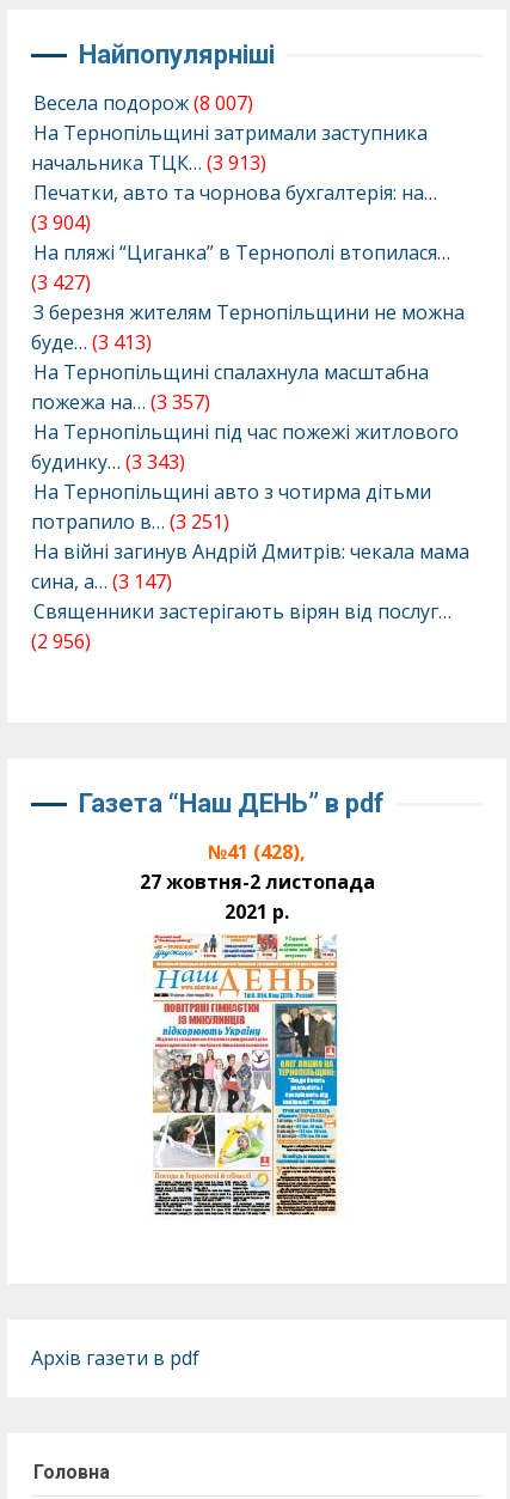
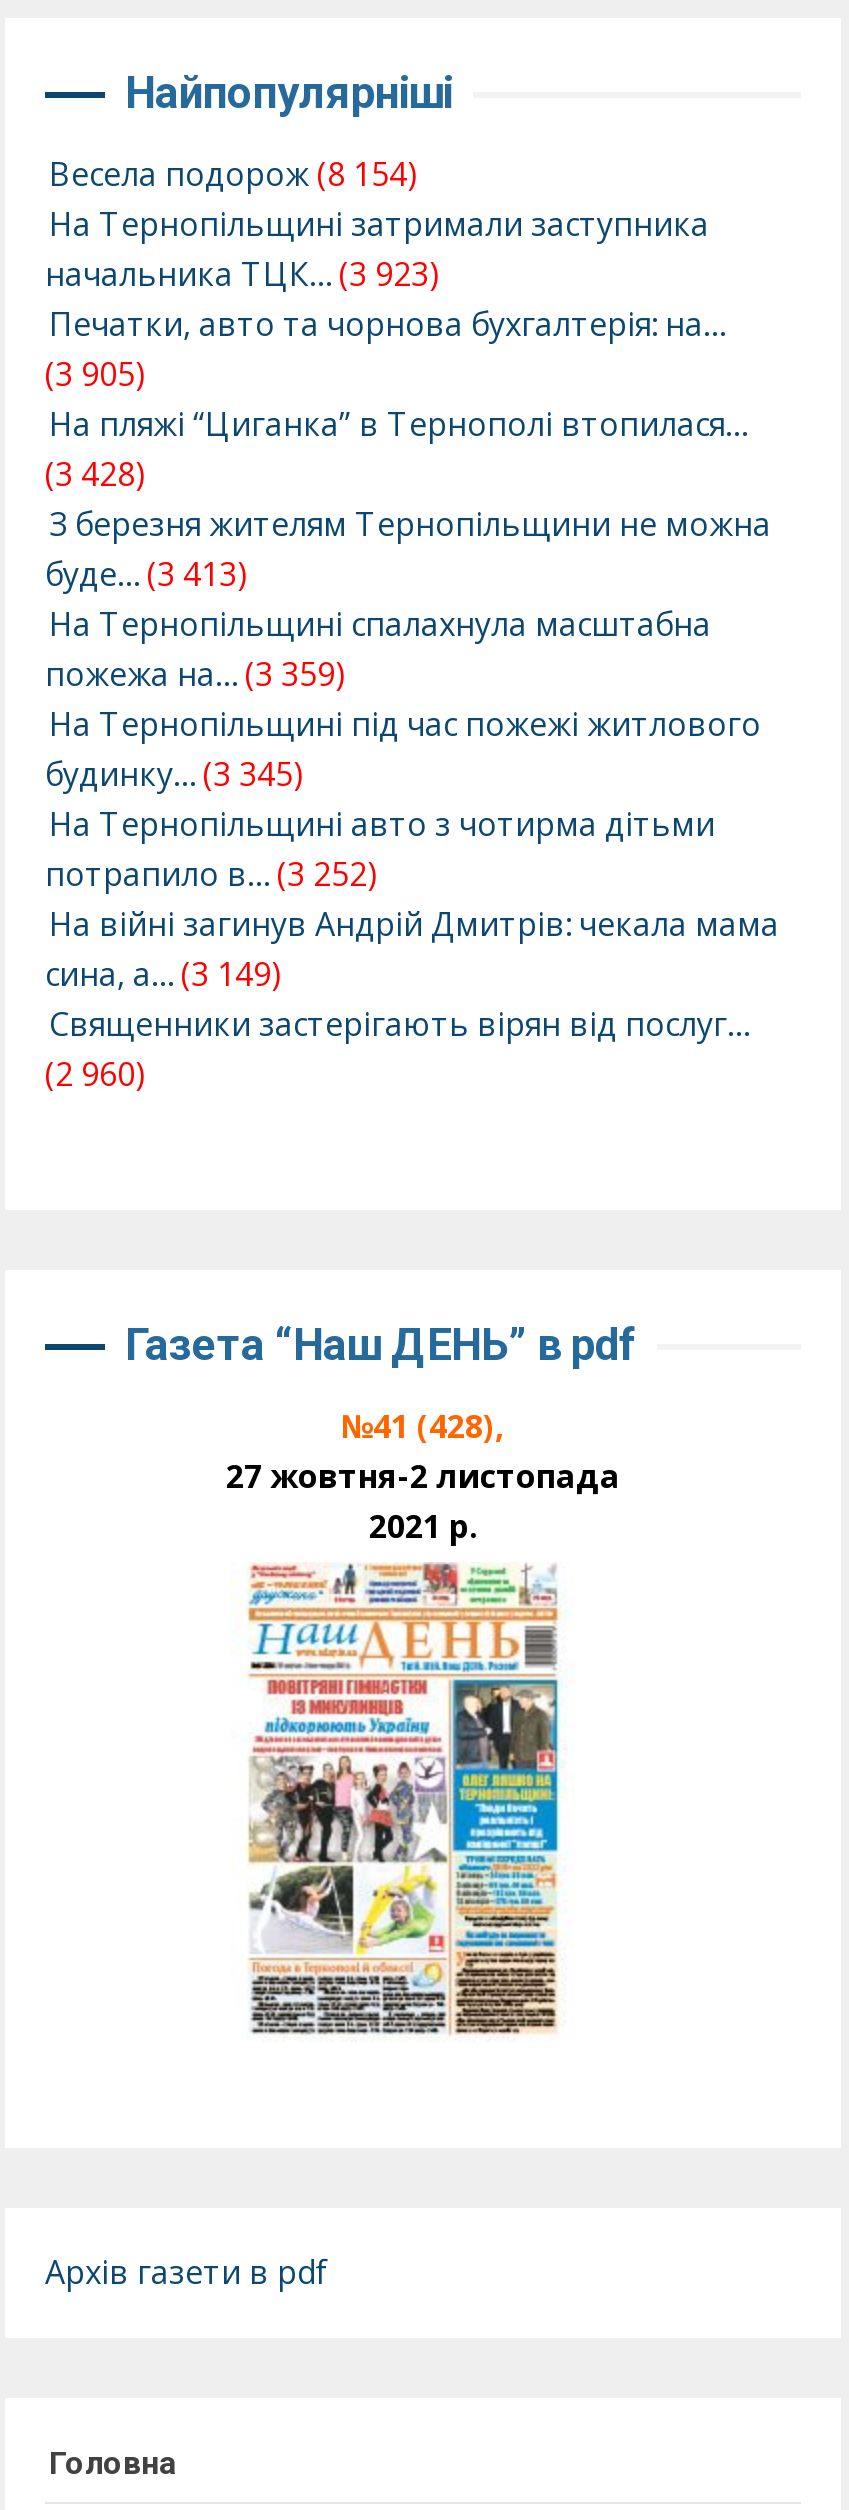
- Весела подорож (8 007)
+ Весела подорож (8 154)

- начальника ТЦК… (3 913)
+ начальника ТЦК… (3 923)

- (3 904)
+ (3 905)

- (3 427)
+ (3 428)

- пожежа на… (3 357)
+ пожежа на… (3 359)

- будинку… (3 343)
+ будинку… (3 345)

- потрапило в… (3 251)
+ потрапило в… (3 252)

- сина, а… (3 147)
+ сина, а… (3 149)

- (2 956)
+ (2 960)
